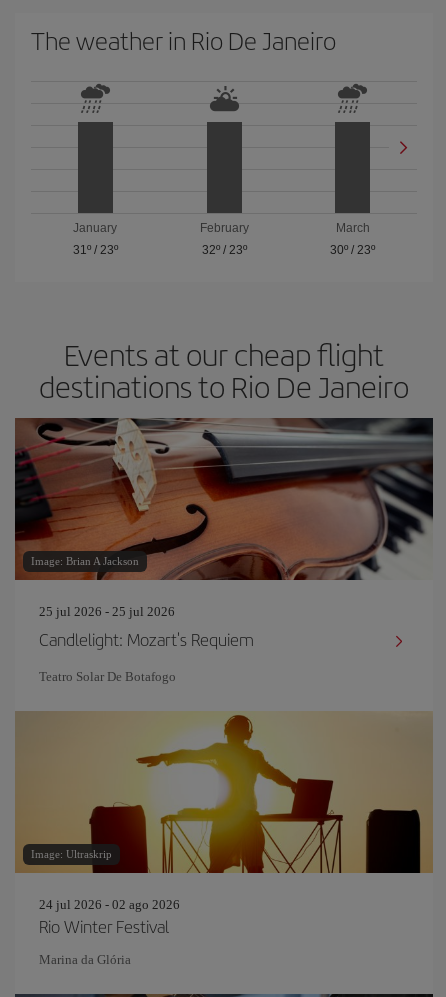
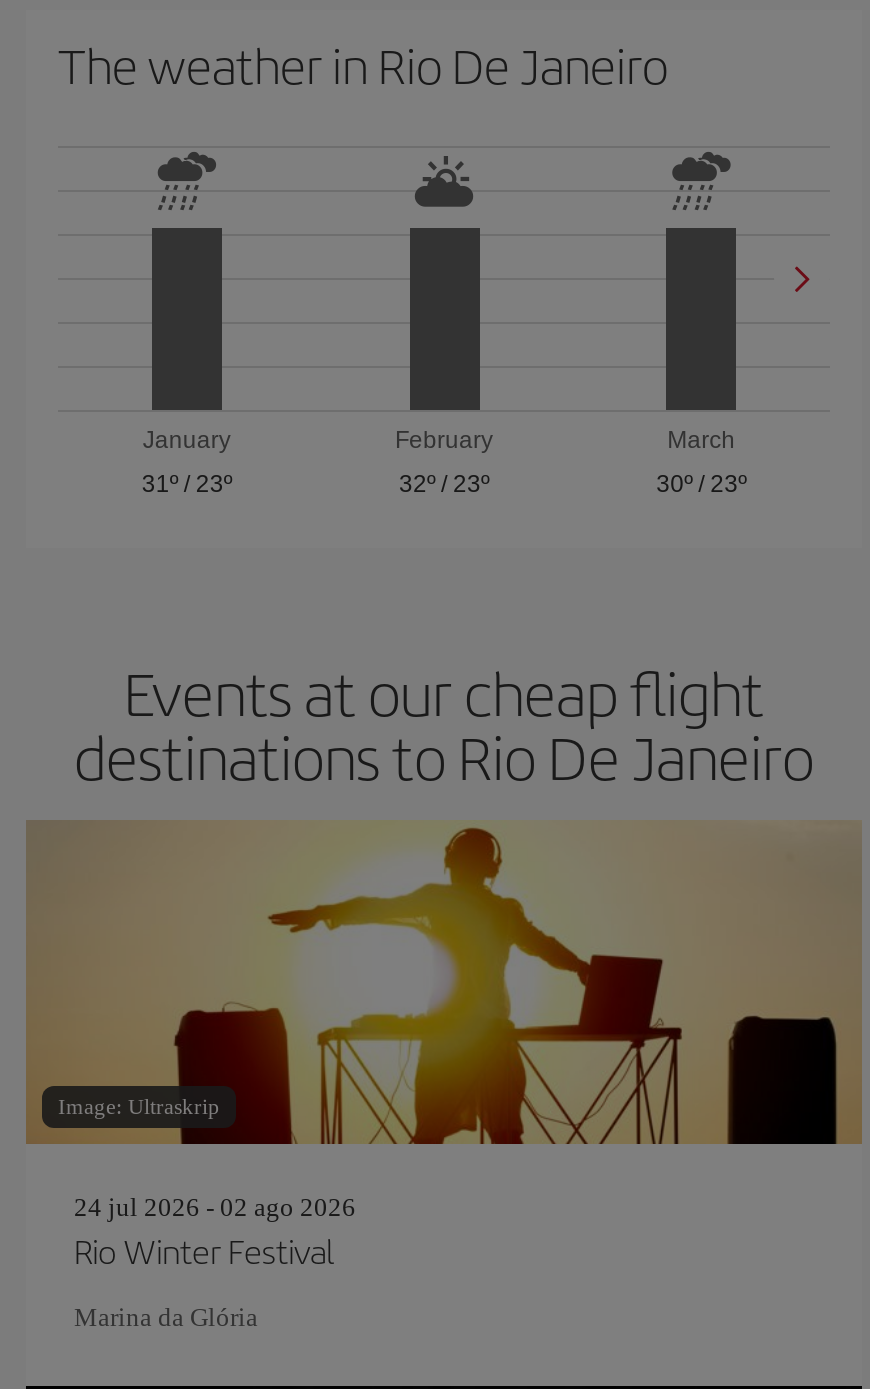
- [image]
- Image: Brian A Jackson
- 25 jul 2026 - 25 jul 2026
- Candlelight: Mozart's Requiem
- Teatro Solar De Botafogo
